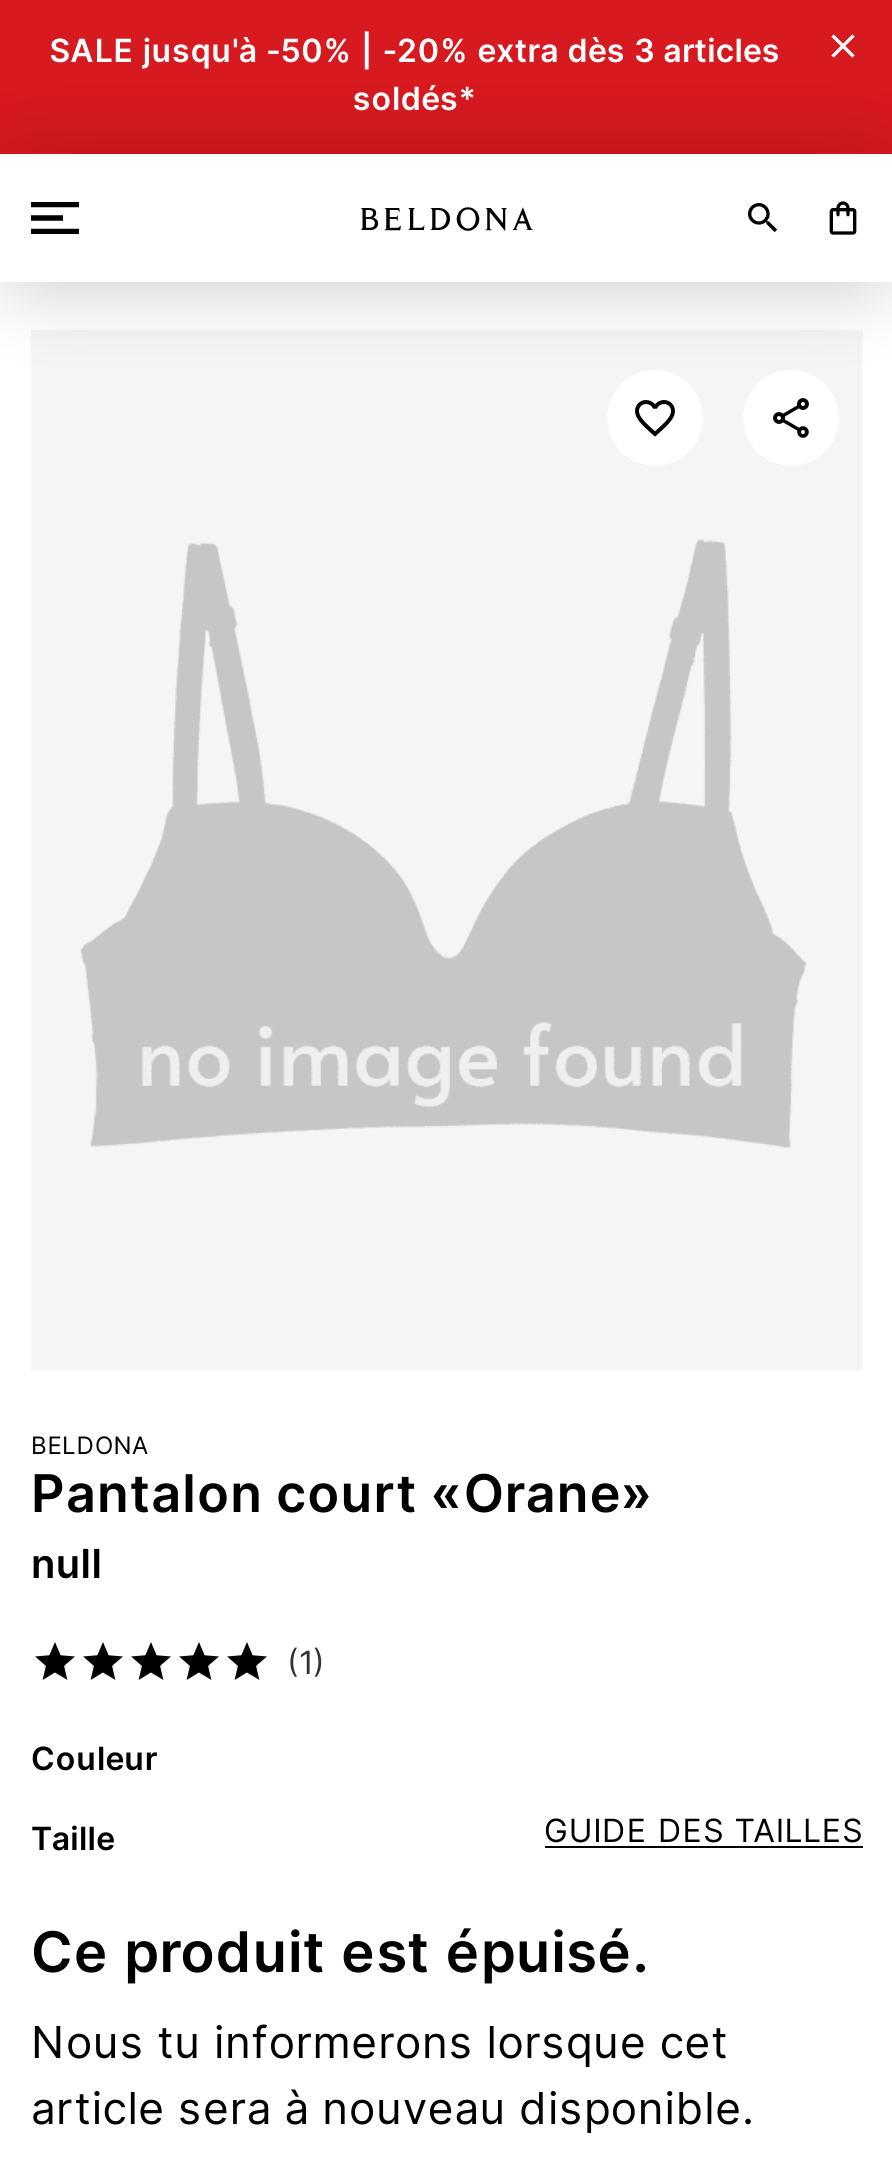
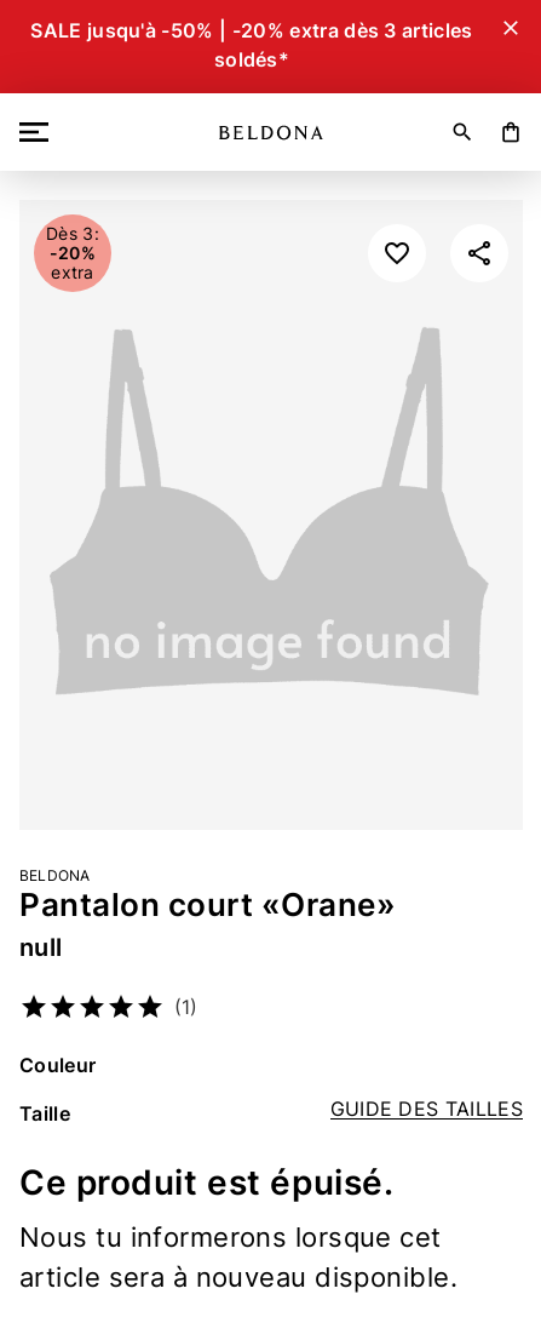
+ Dès 3:
+ -20%
+ extra
